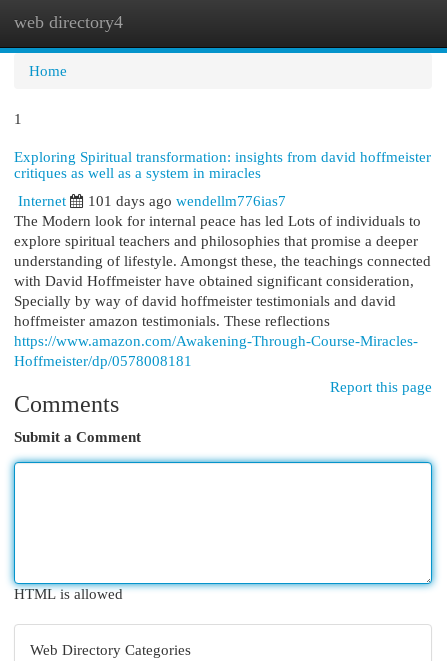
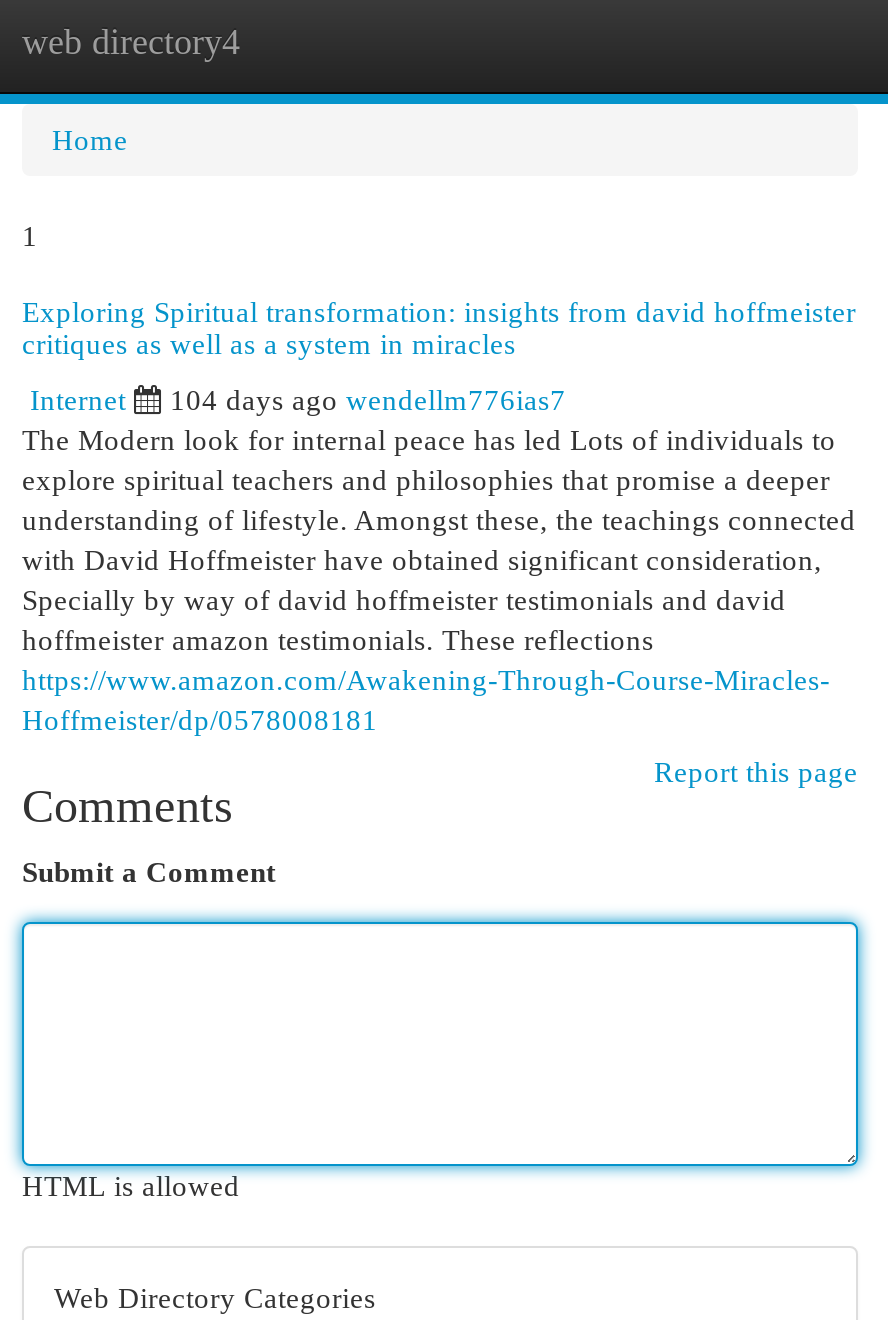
- 101 days ago wendellm776ias7
+ 104 days ago wendellm776ias7
